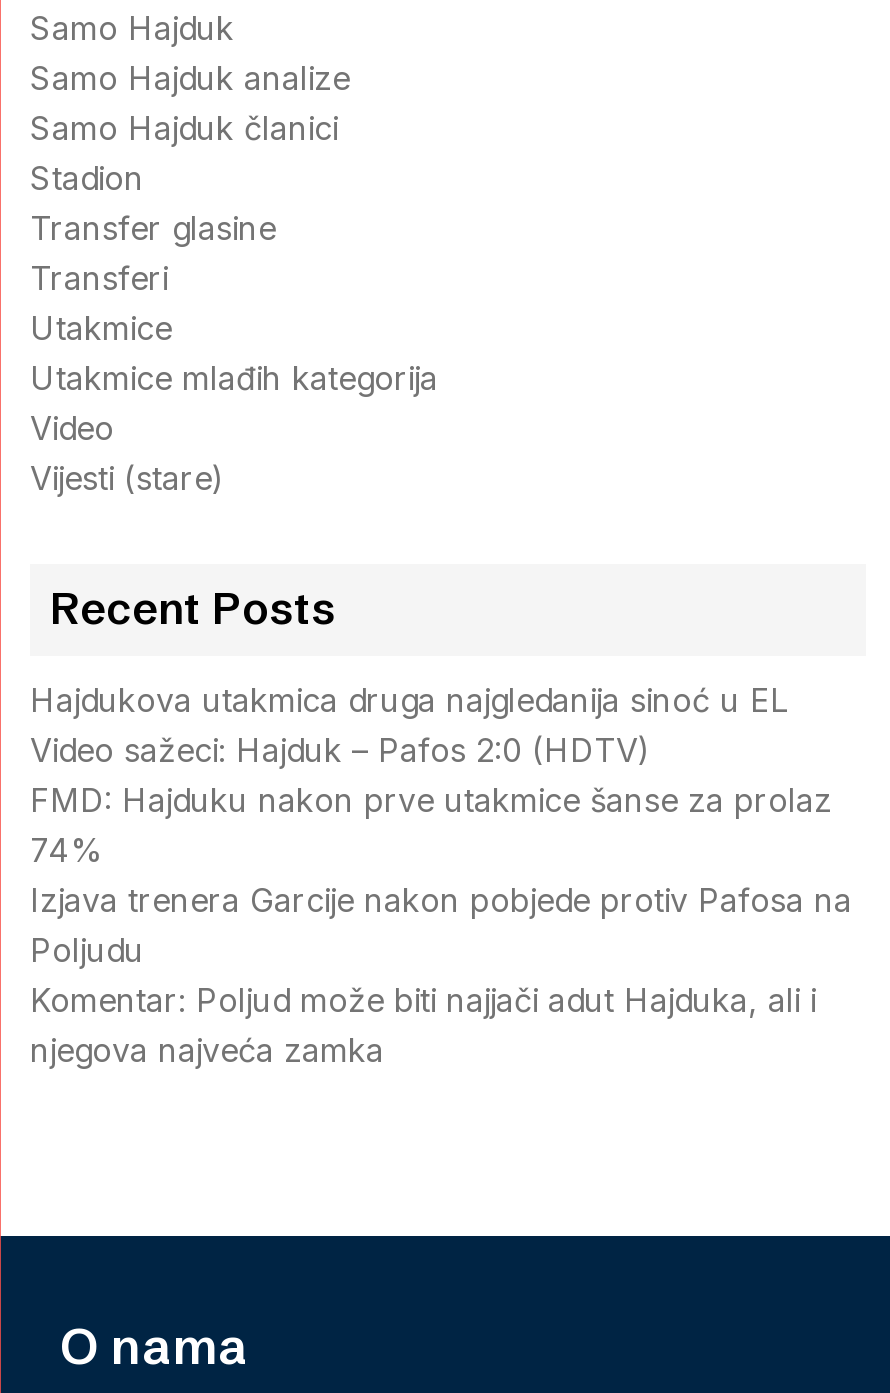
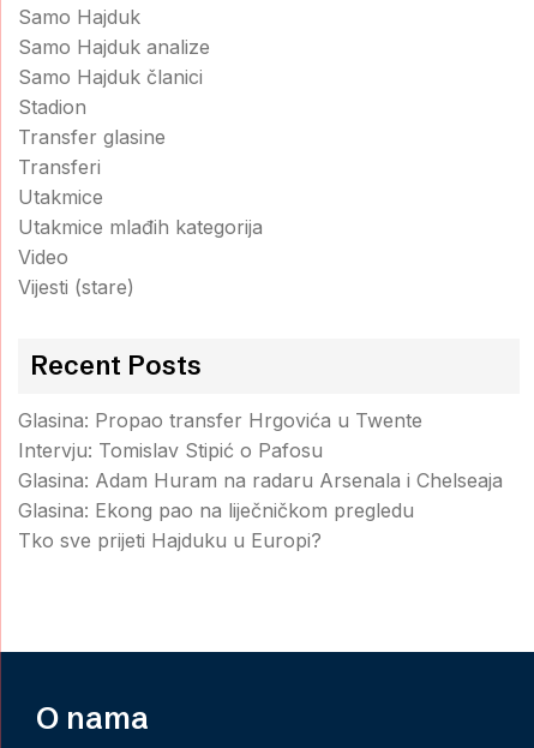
- Hajdukova utakmica druga najgledanija sinoć u EL
- Video sažeci: Hajduk – Pafos 2:0 (HDTV)
- FMD: Hajduku nakon prve utakmice šanse za prolaz
- 74%
- Izjava trenera Garcije nakon pobjede protiv Pafosa na
- Poljudu
- Komentar: Poljud može biti najjači adut Hajduka, ali i
- njegova najveća zamka
+ Glasina: Propao transfer Hrgovića u Twente
+ Intervju: Tomislav Stipić o Pafosu
+ Glasina: Adam Huram na radaru Arsenala i Chelseaja
+ Glasina: Ekong pao na liječničkom pregledu
+ Tko sve prijeti Hajduku u Europi?
